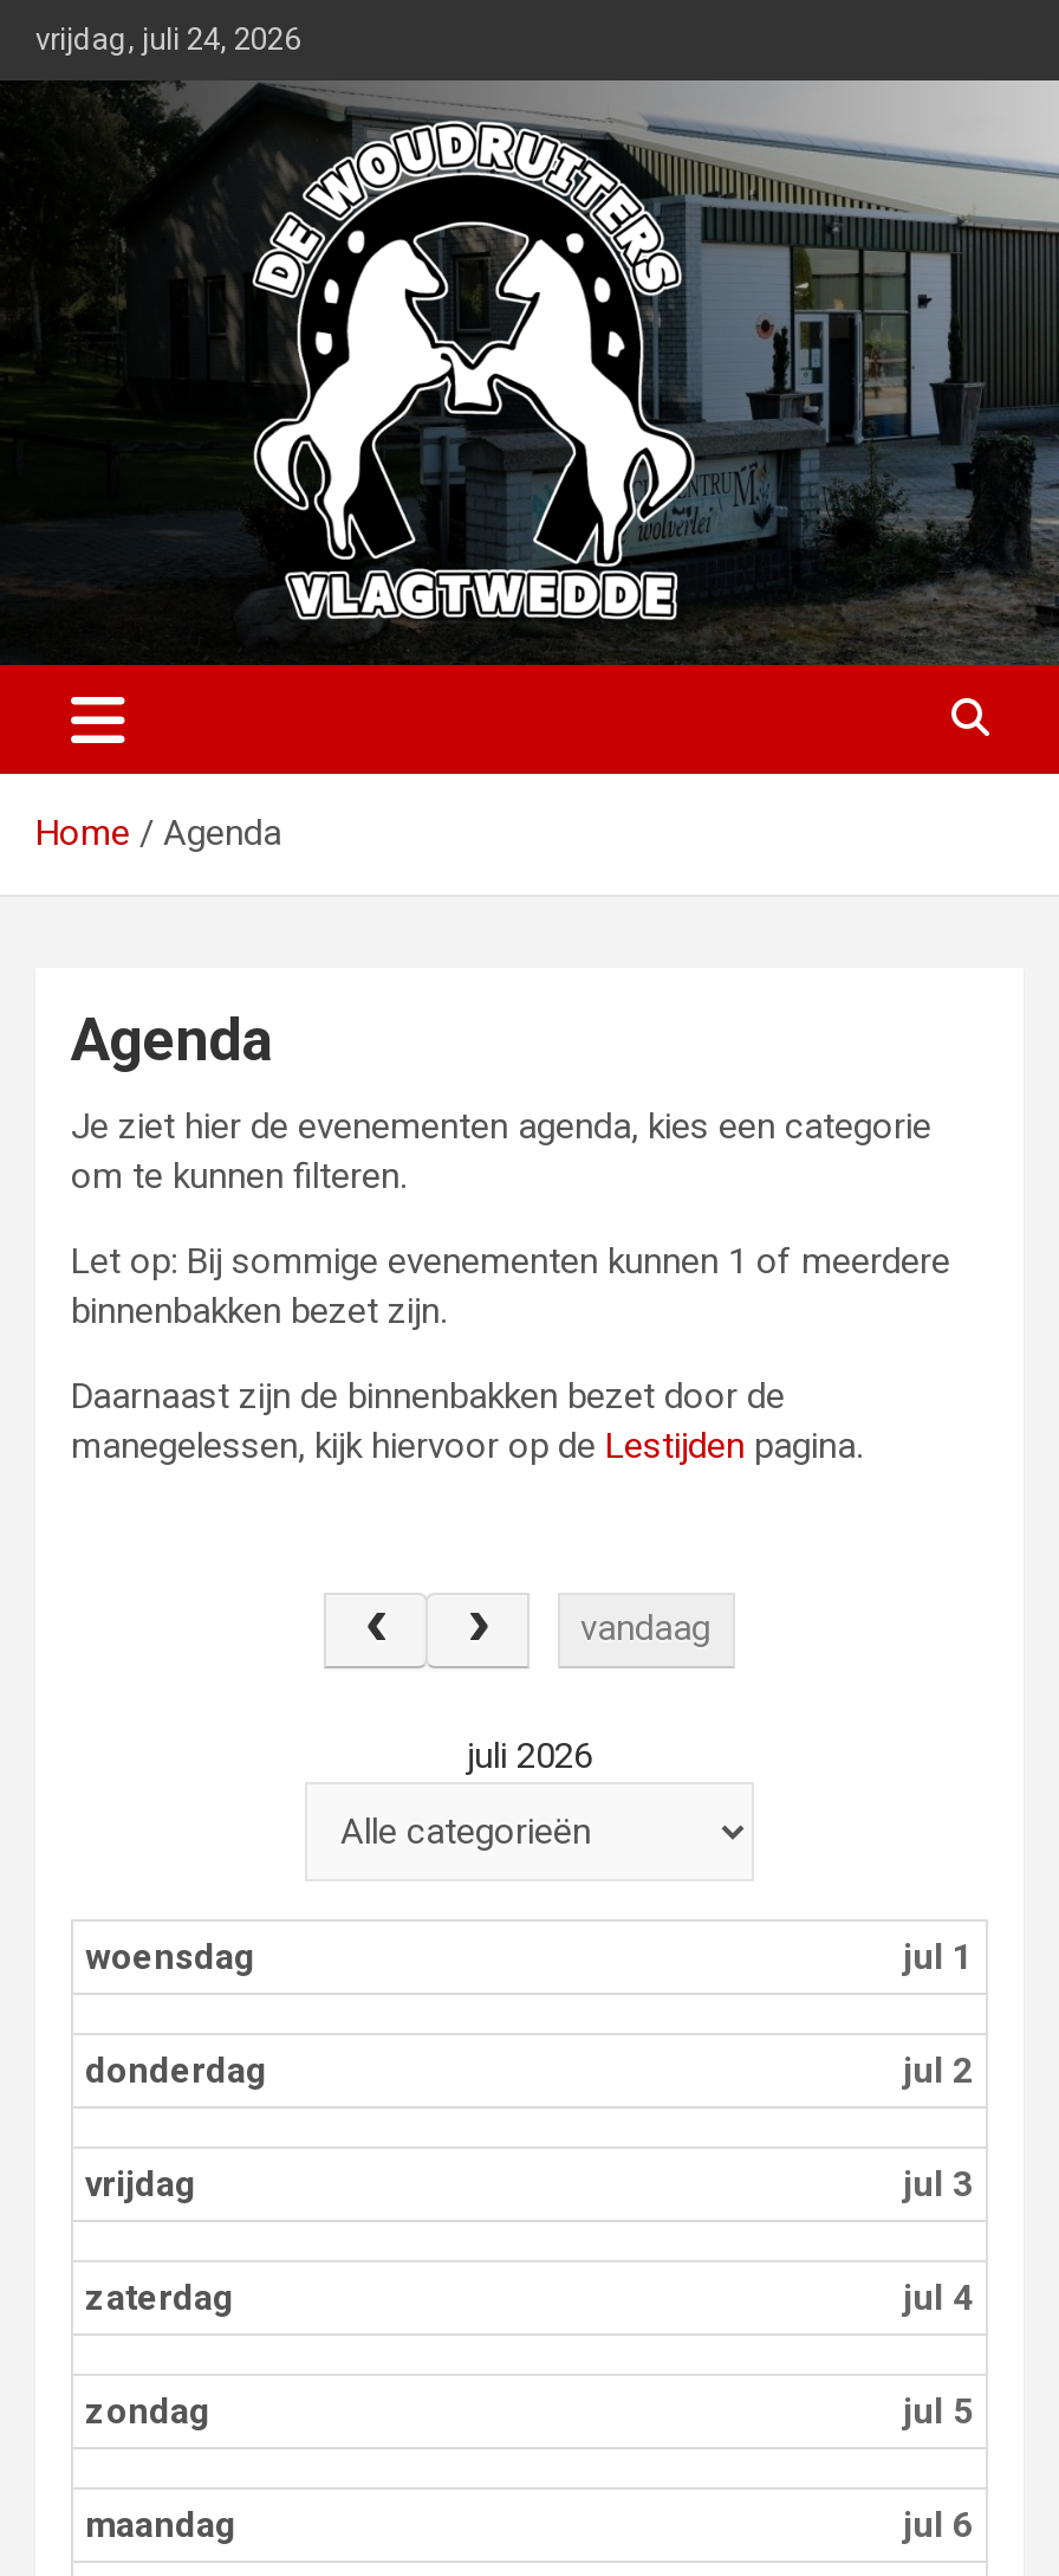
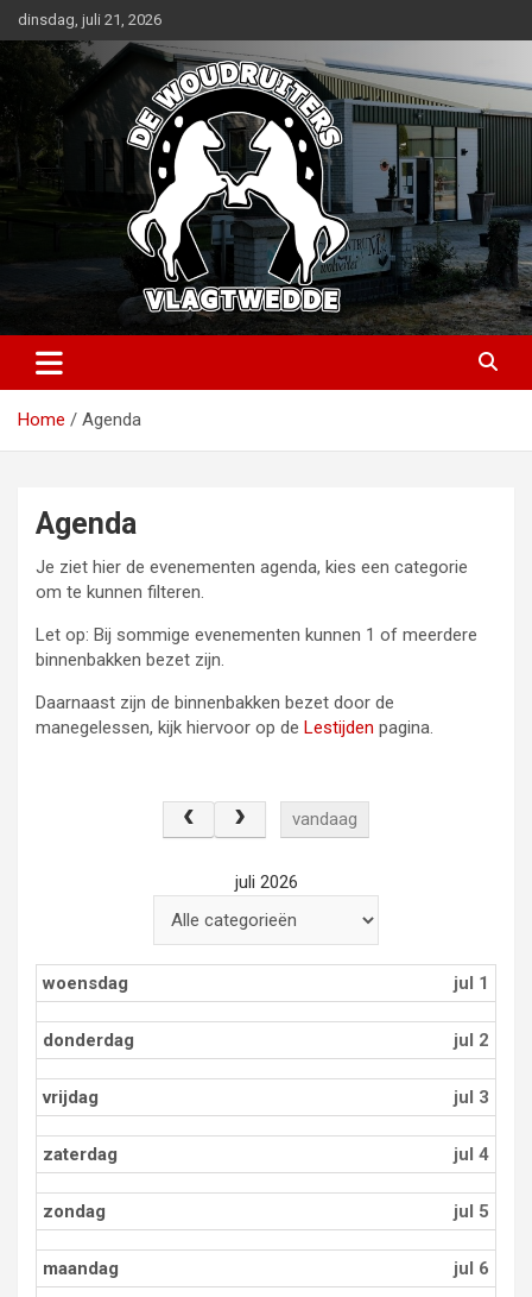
- vrijdag, juli 24, 2026
+ dinsdag, juli 21, 2026
